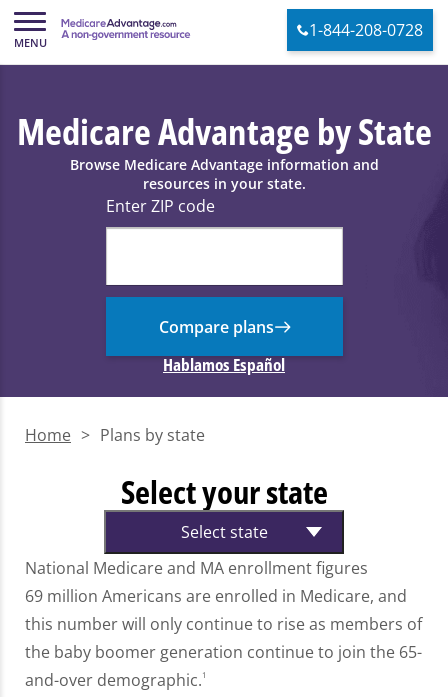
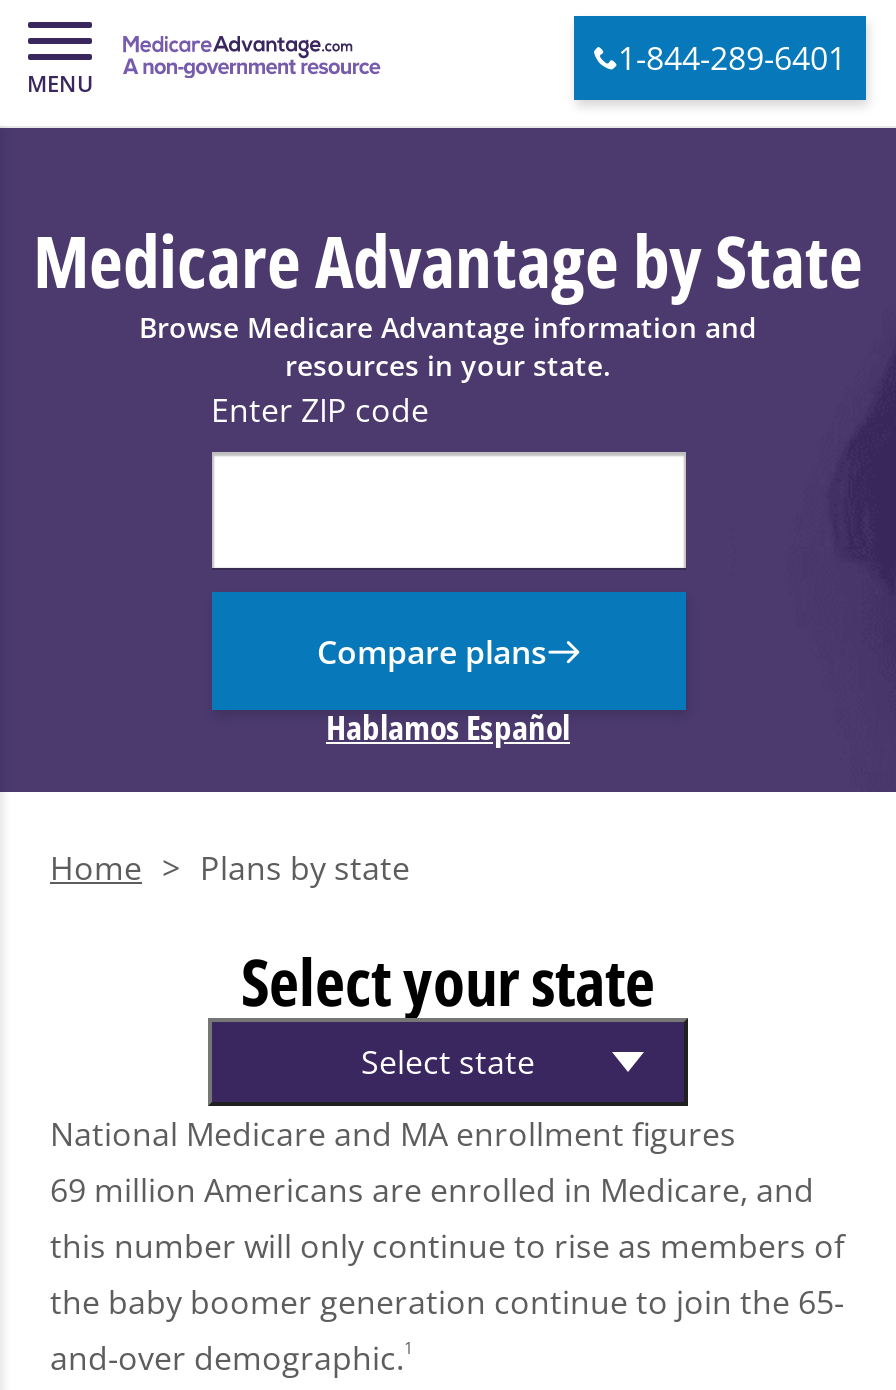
- 1-844-208-0728
+ 1-844-289-6401
